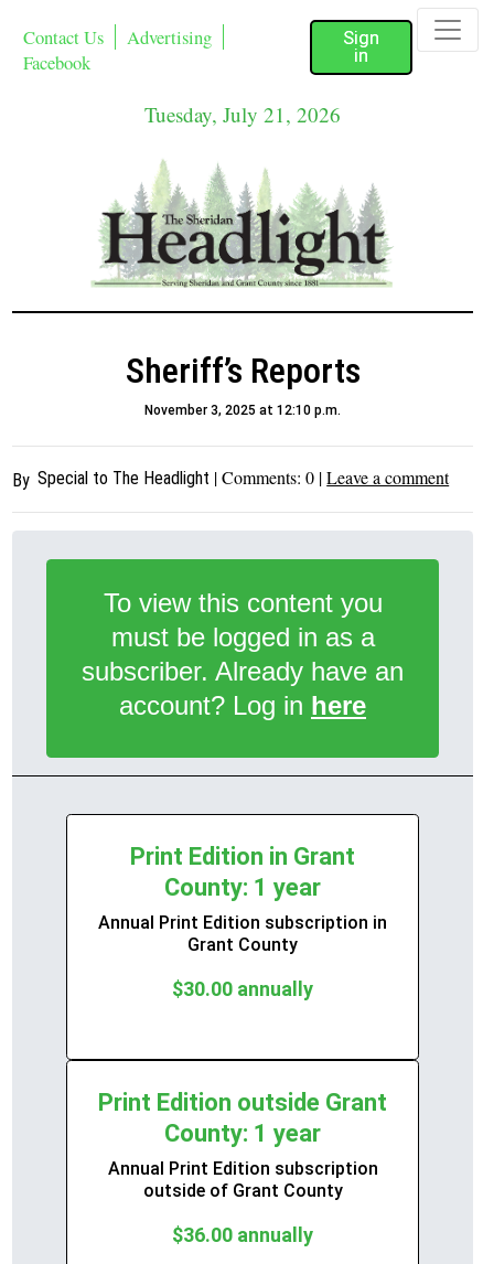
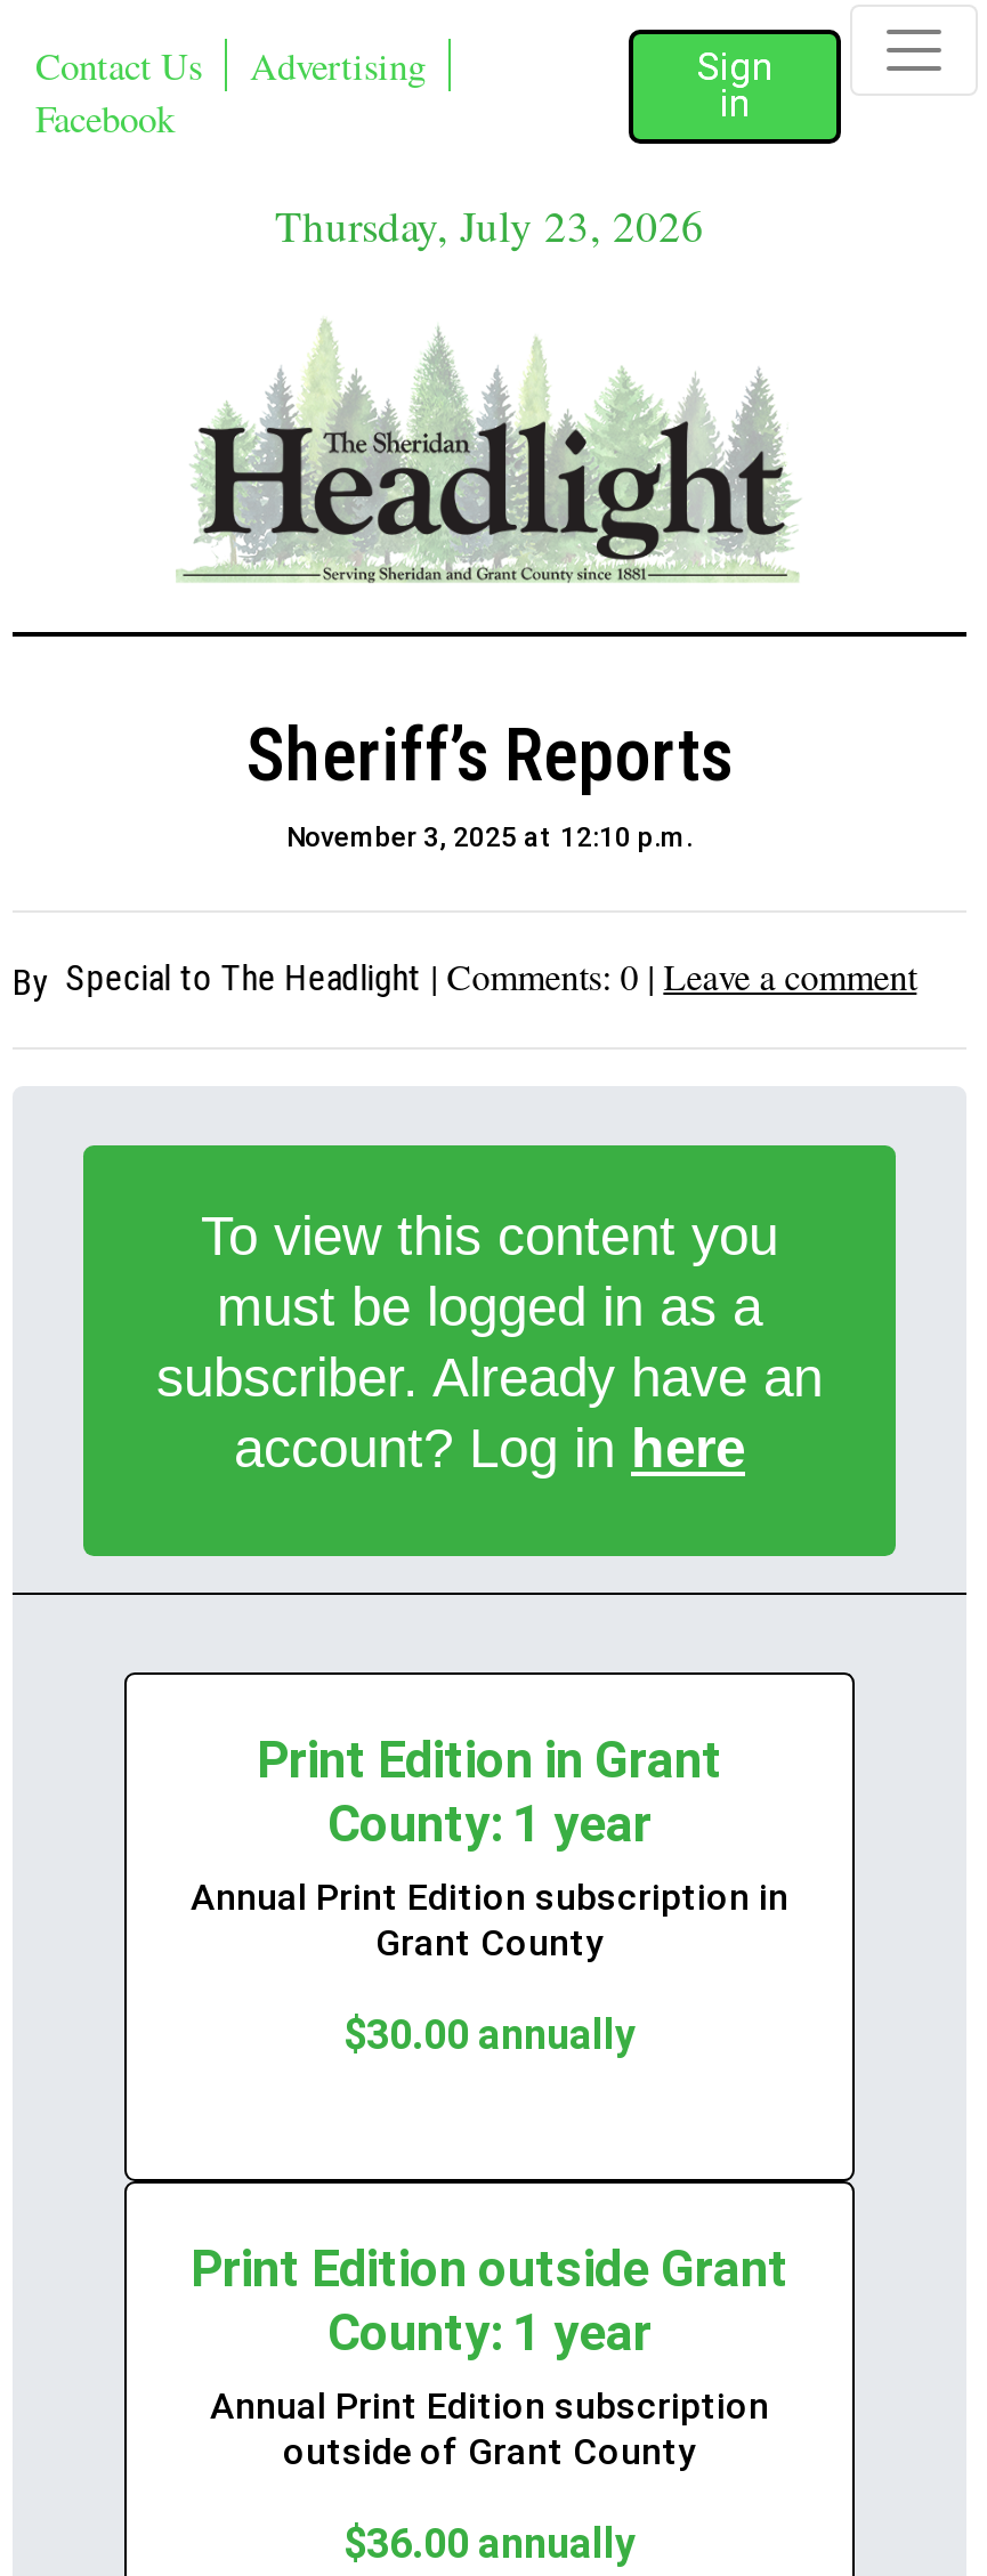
- Tuesday, July 21, 2026
+ Thursday, July 23, 2026
